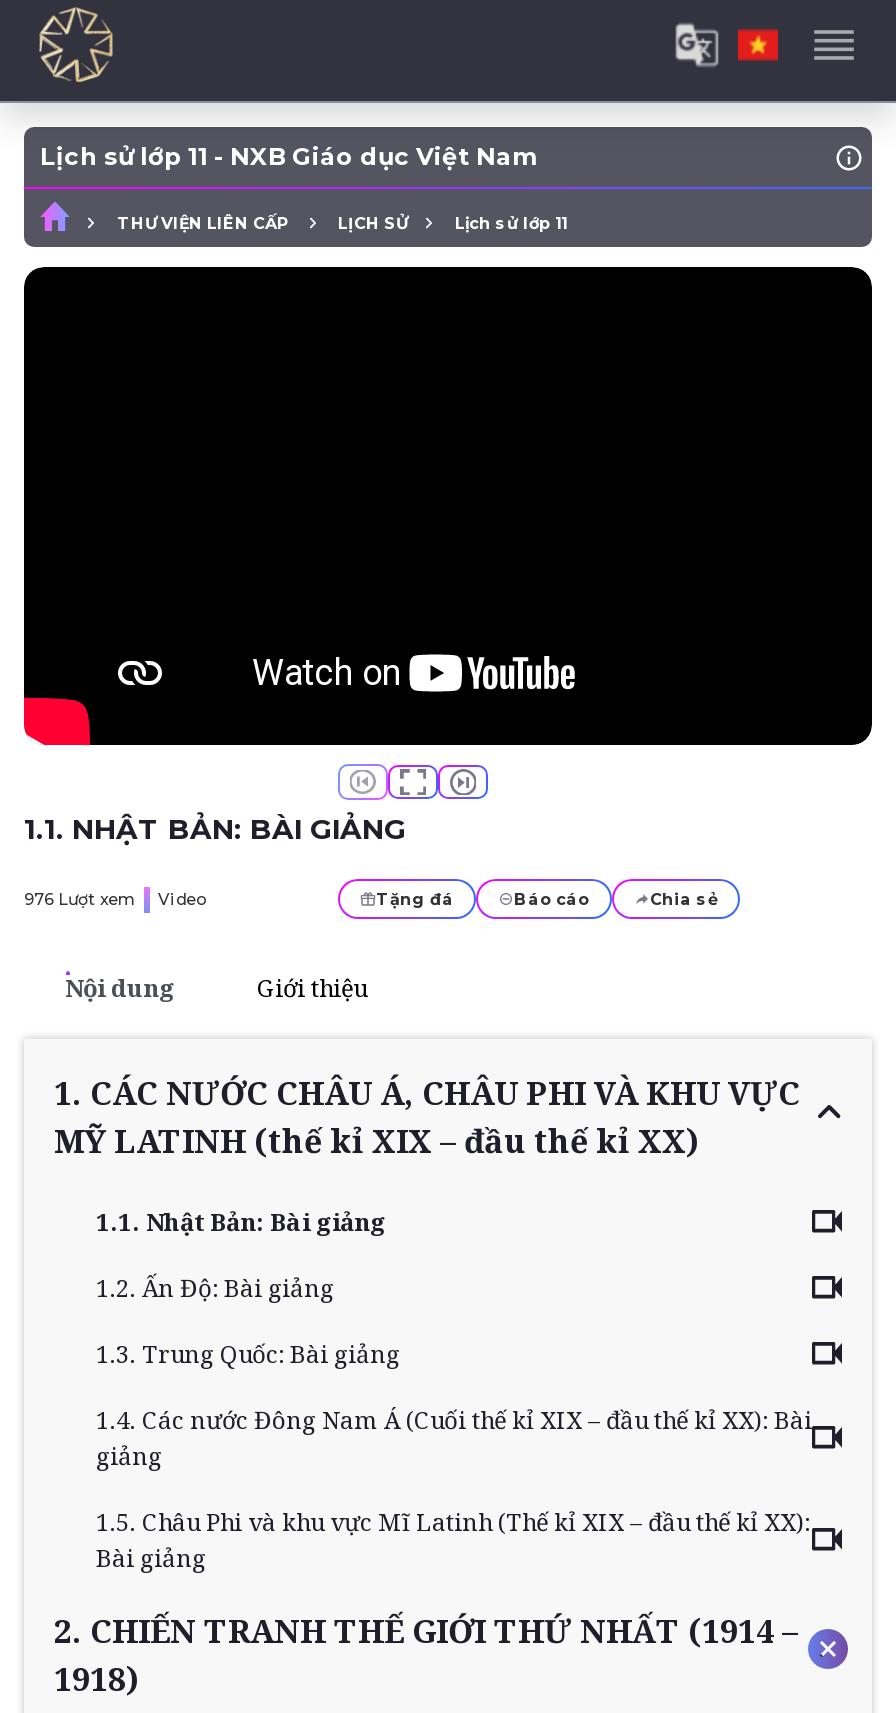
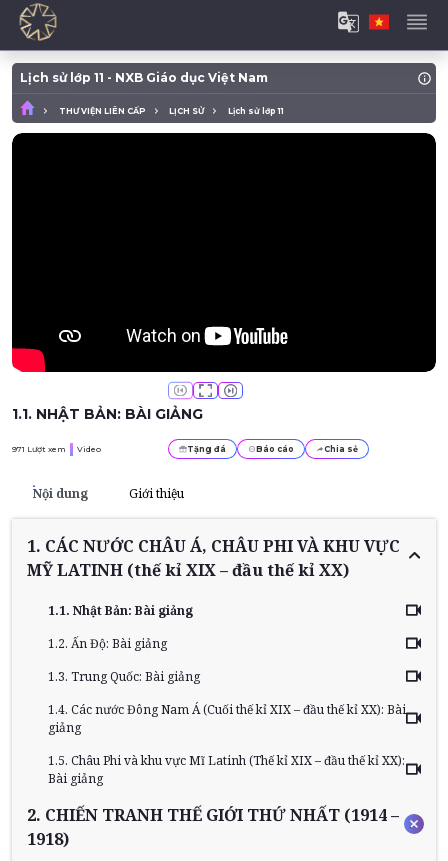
- 976 Lượt xem Video
+ 971 Lượt xem Video
